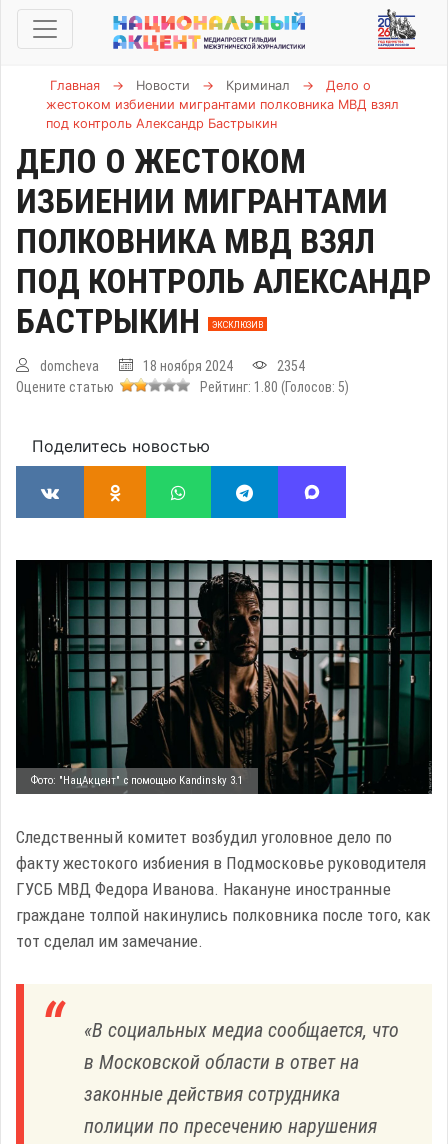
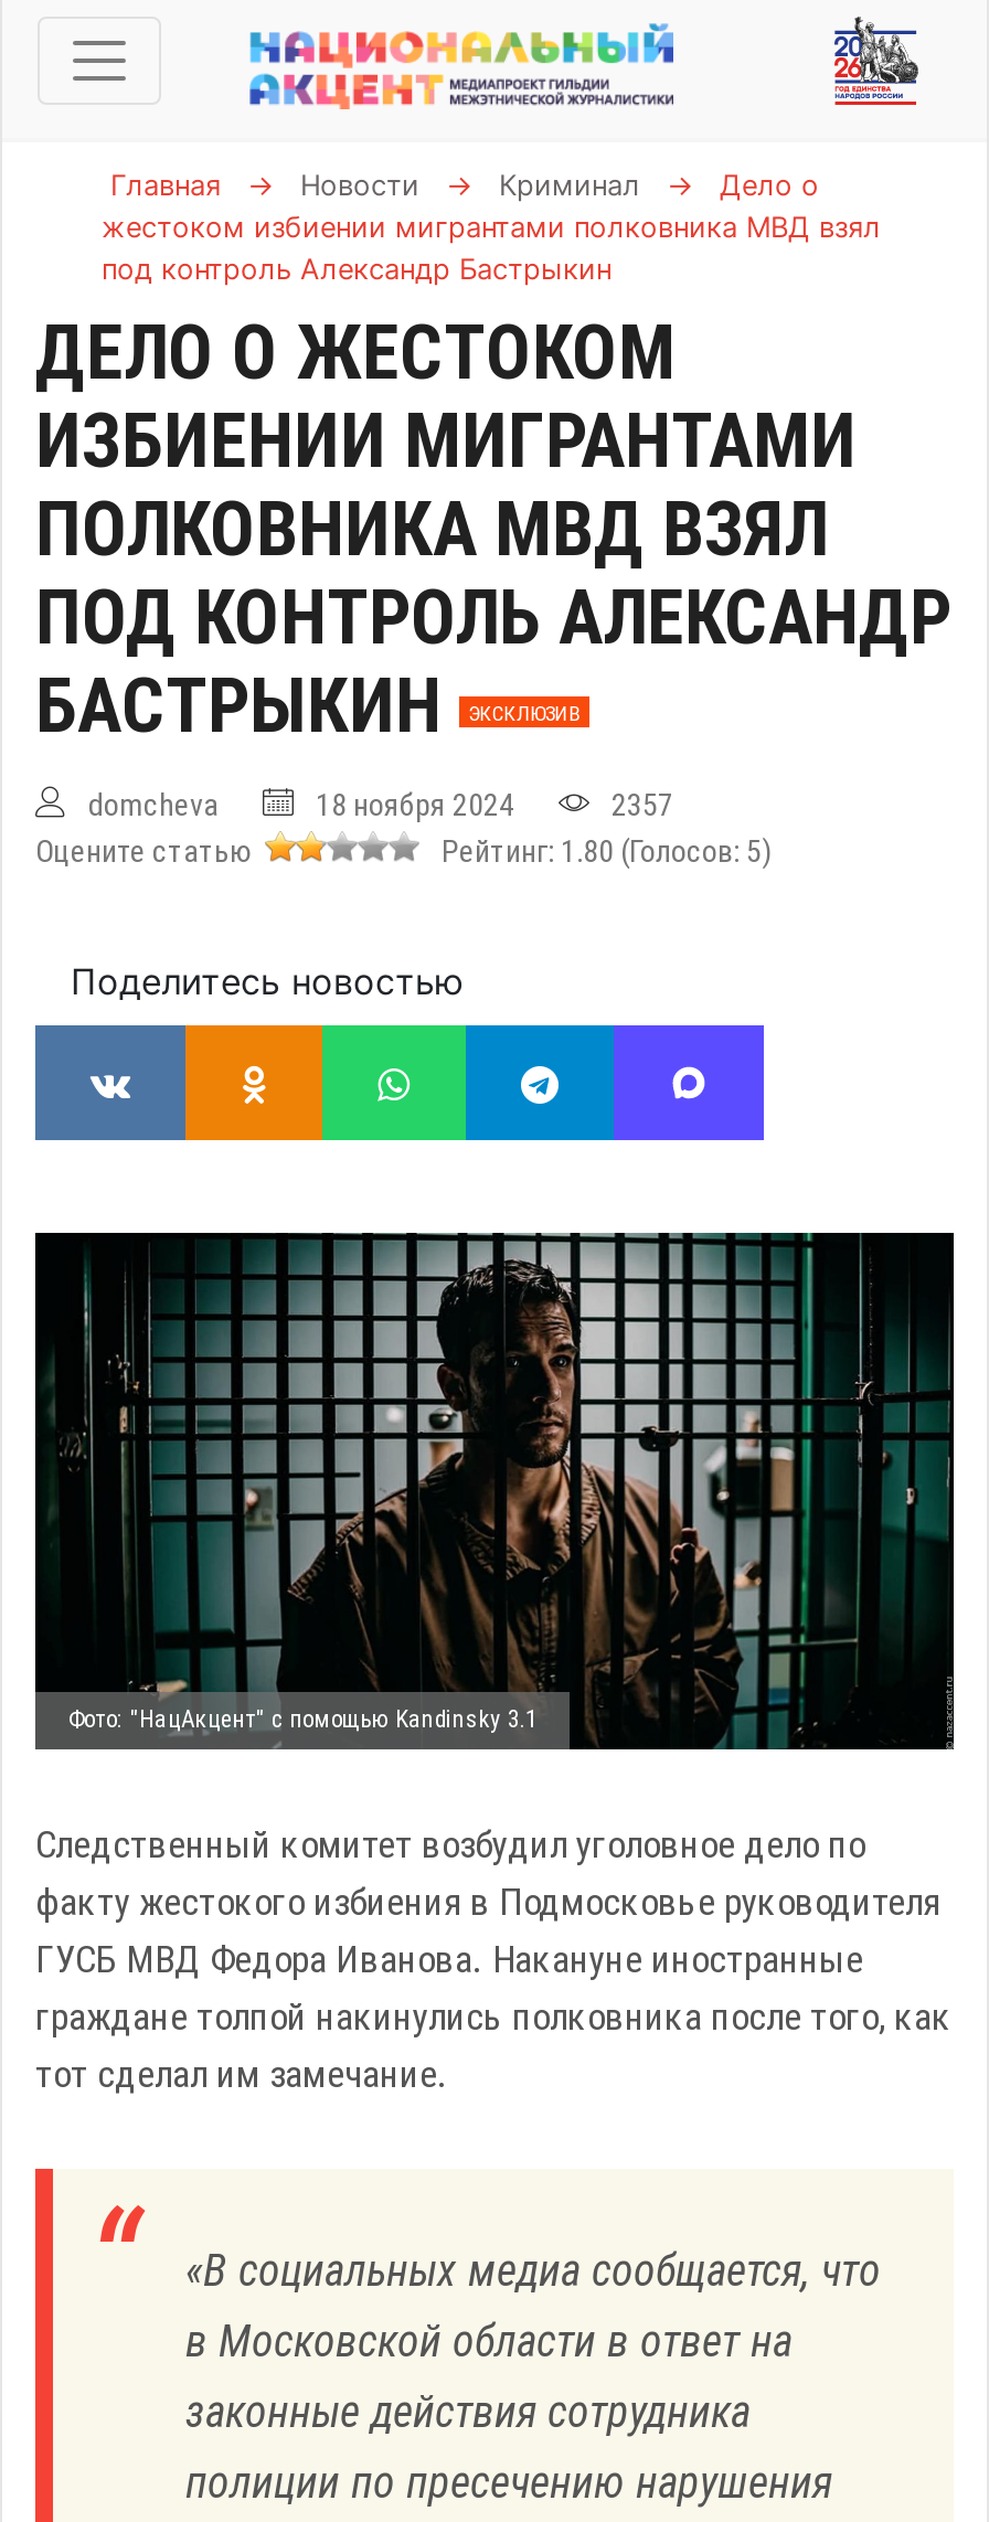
- 2354
+ 2357
